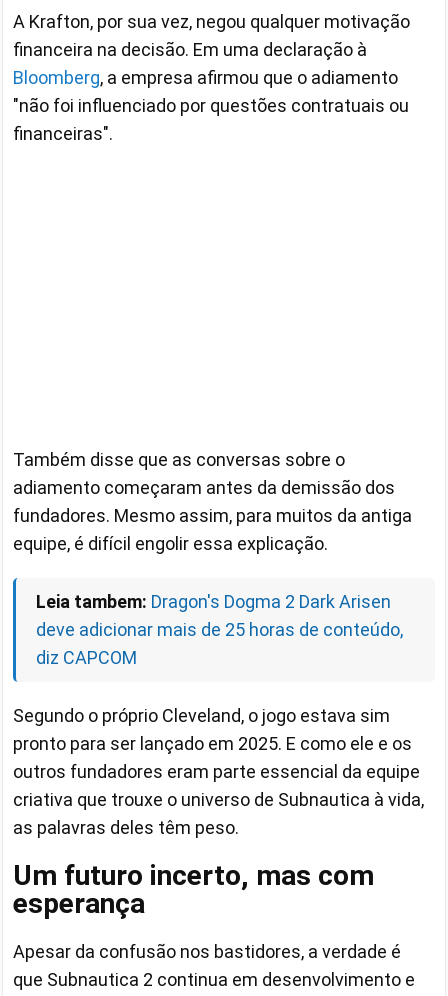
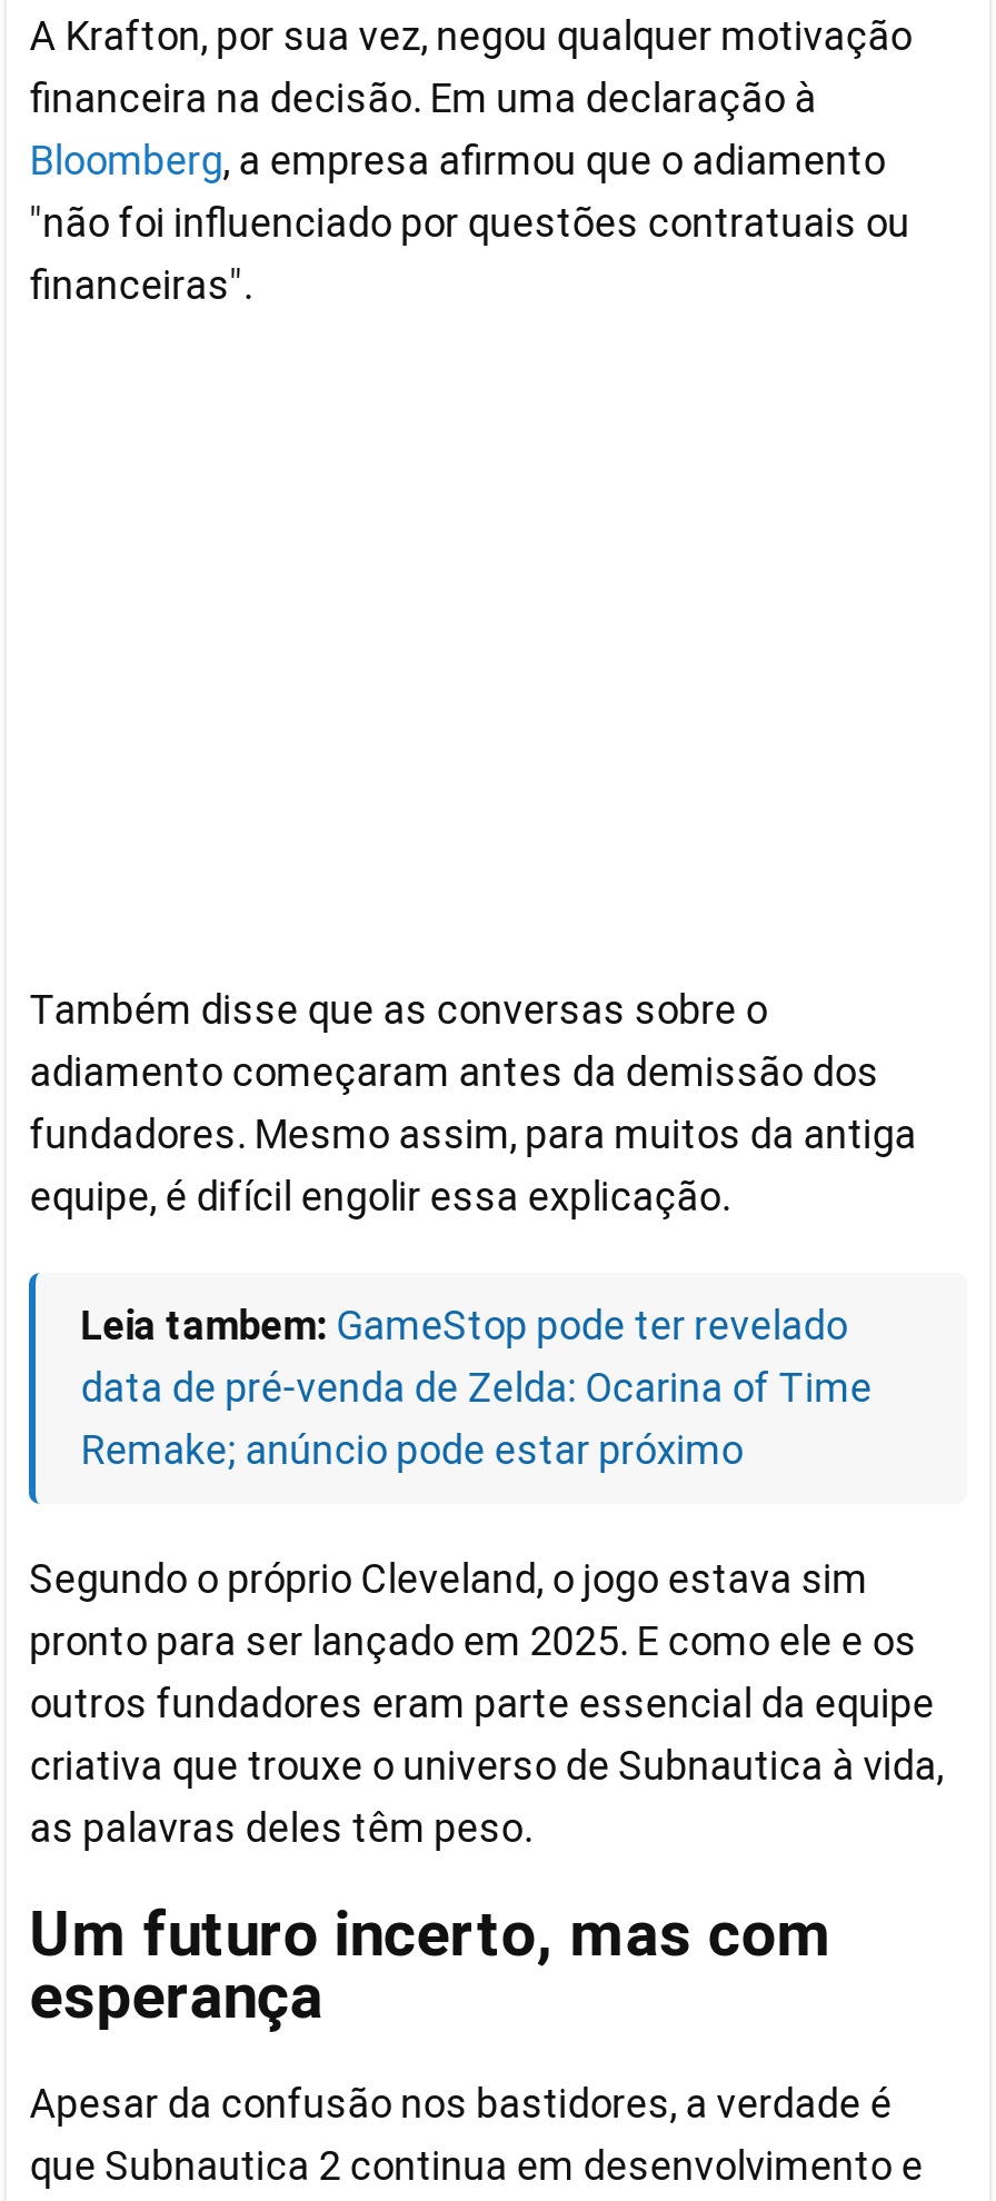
- Leia tambem: Dragon's Dogma 2 Dark Arisen
- deve adicionar mais de 25 horas de conteúdo,
- diz CAPCOM
+ Leia tambem: GameStop pode ter revelado
+ data de pré-venda de Zelda: Ocarina of Time
+ Remake; anúncio pode estar próximo
